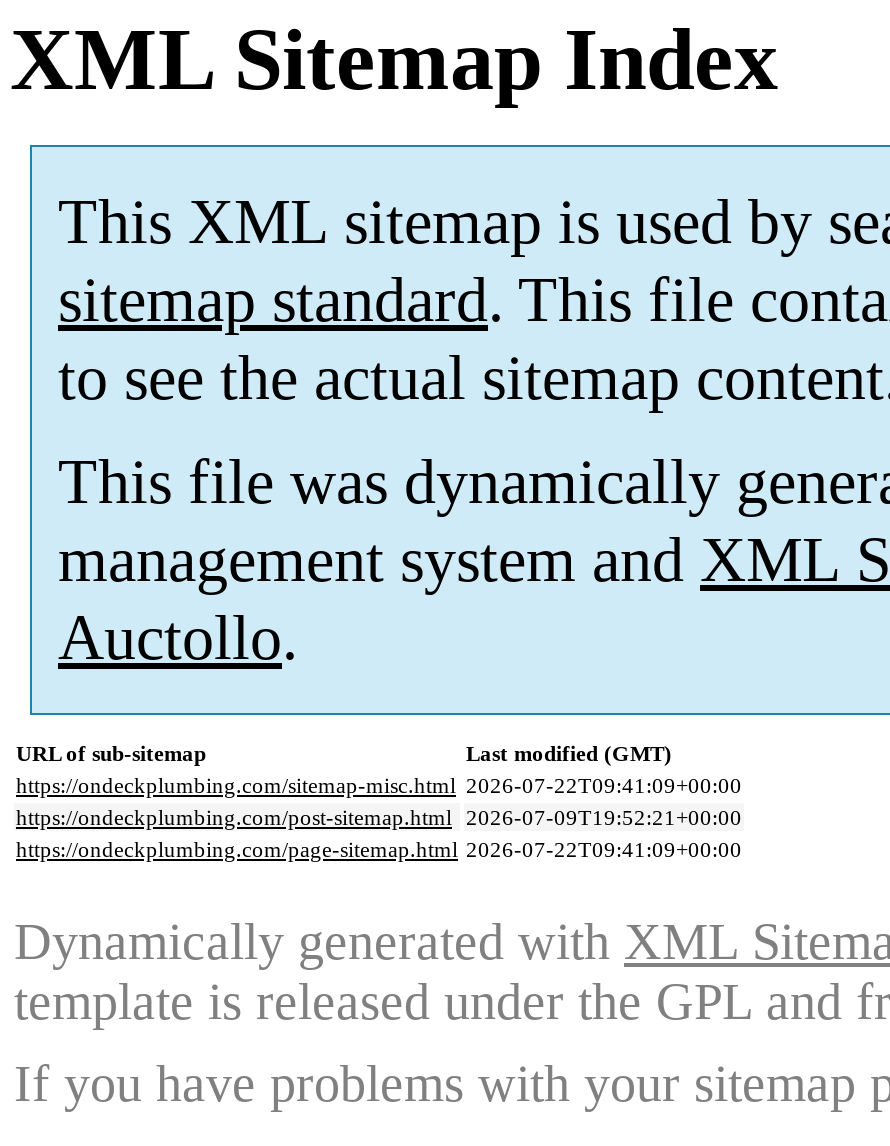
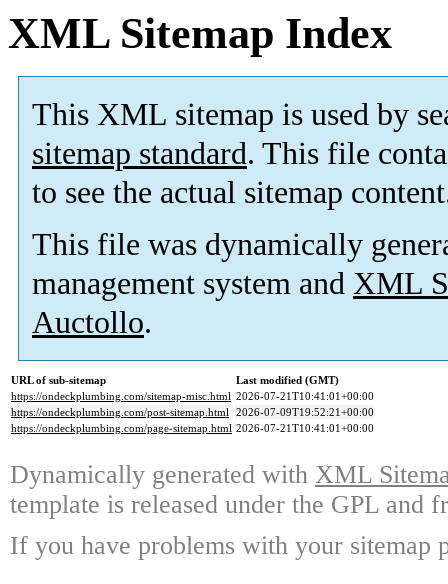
- https://ondeckplumbing.com/sitemap-misc.html 2026-07-22T09:41:09+00:00
+ https://ondeckplumbing.com/sitemap-misc.html 2026-07-21T10:41:01+00:00

- https://ondeckplumbing.com/page-sitemap.html 2026-07-22T09:41:09+00:00
+ https://ondeckplumbing.com/page-sitemap.html 2026-07-21T10:41:01+00:00
